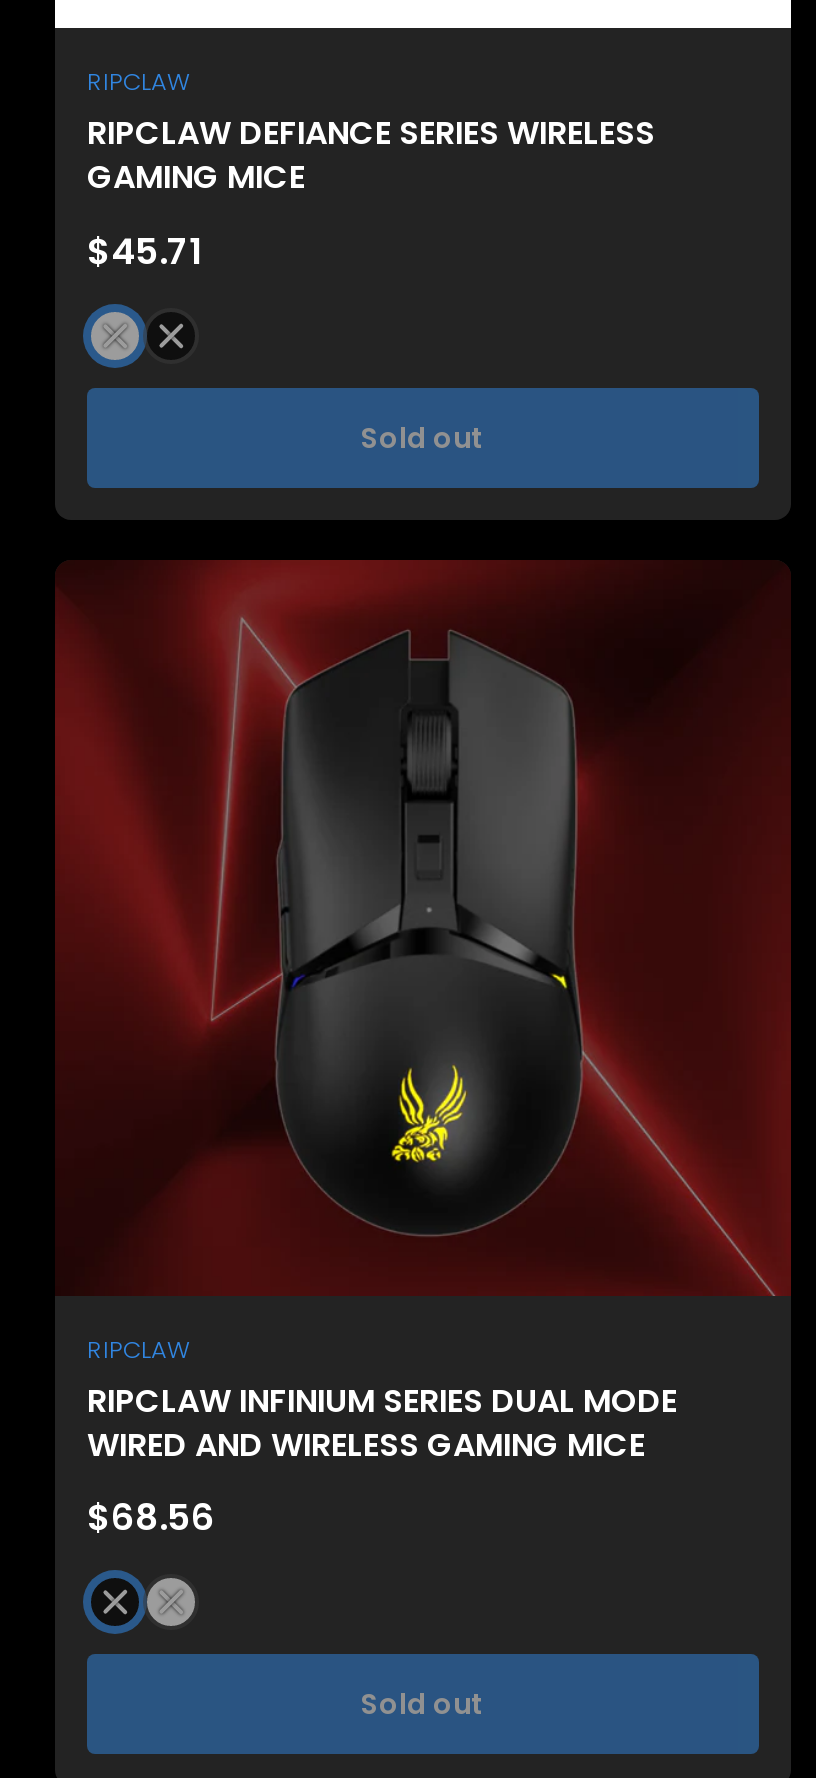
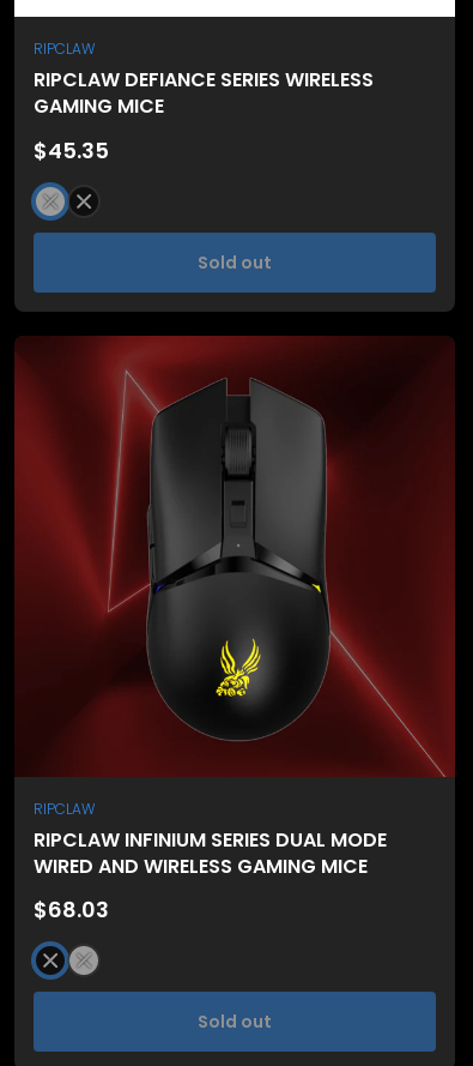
- $45.71
+ $45.35

- $68.56
+ $68.03
